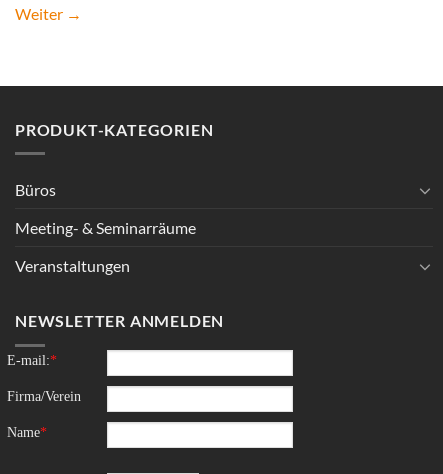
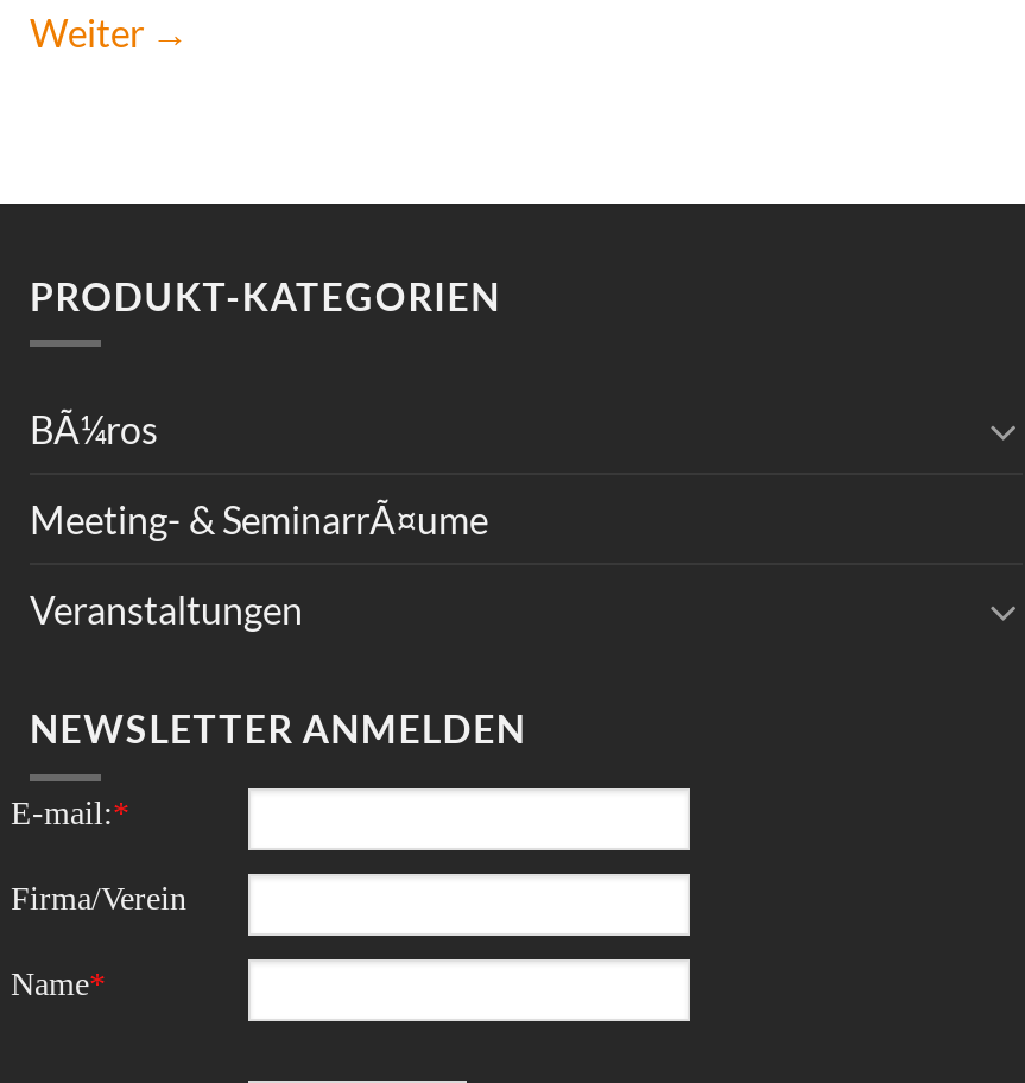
- Büros
+ BÃ¼ros

- Meeting- & Seminarräume
+ Meeting- & SeminarrÃ¤ume
